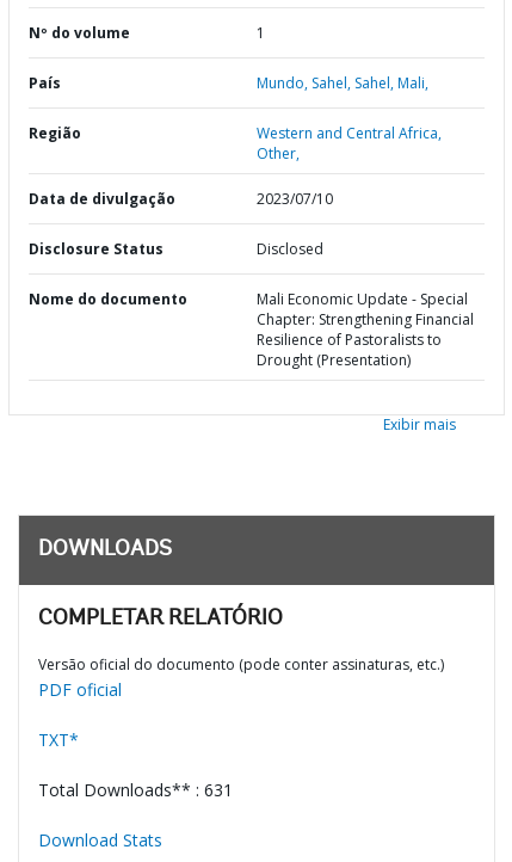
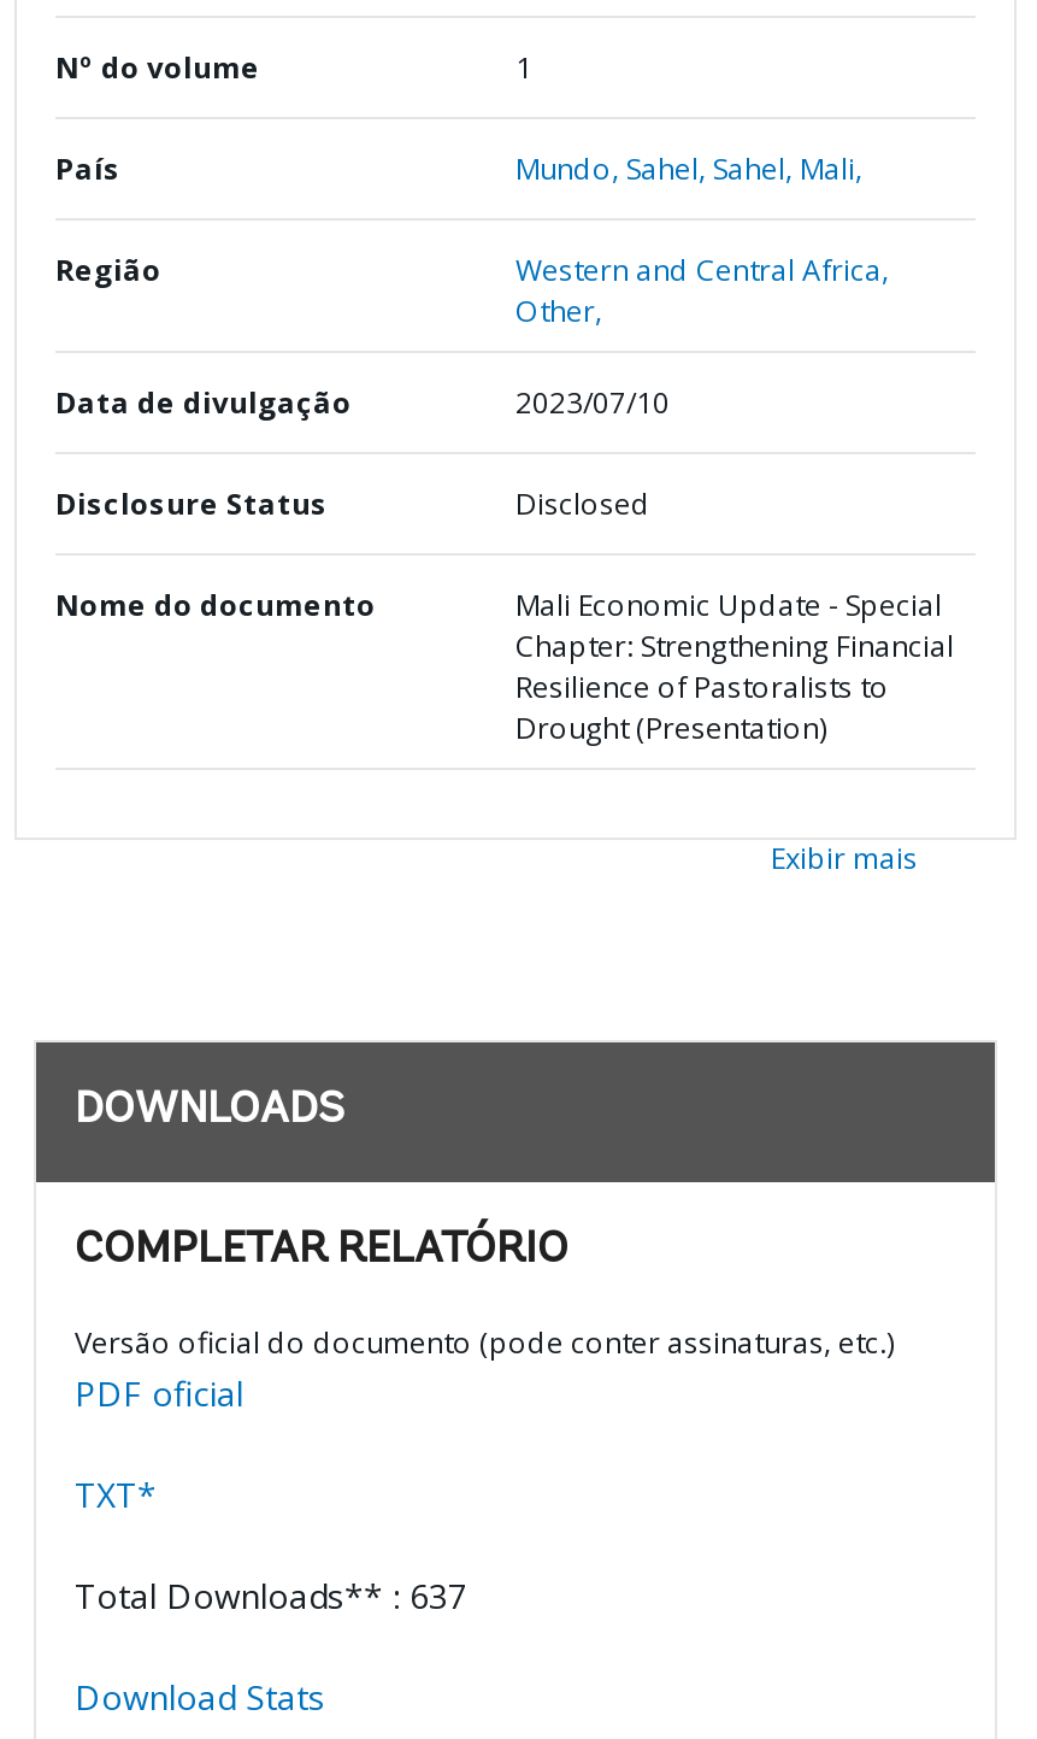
- Total Downloads** : 631
+ Total Downloads** : 637
